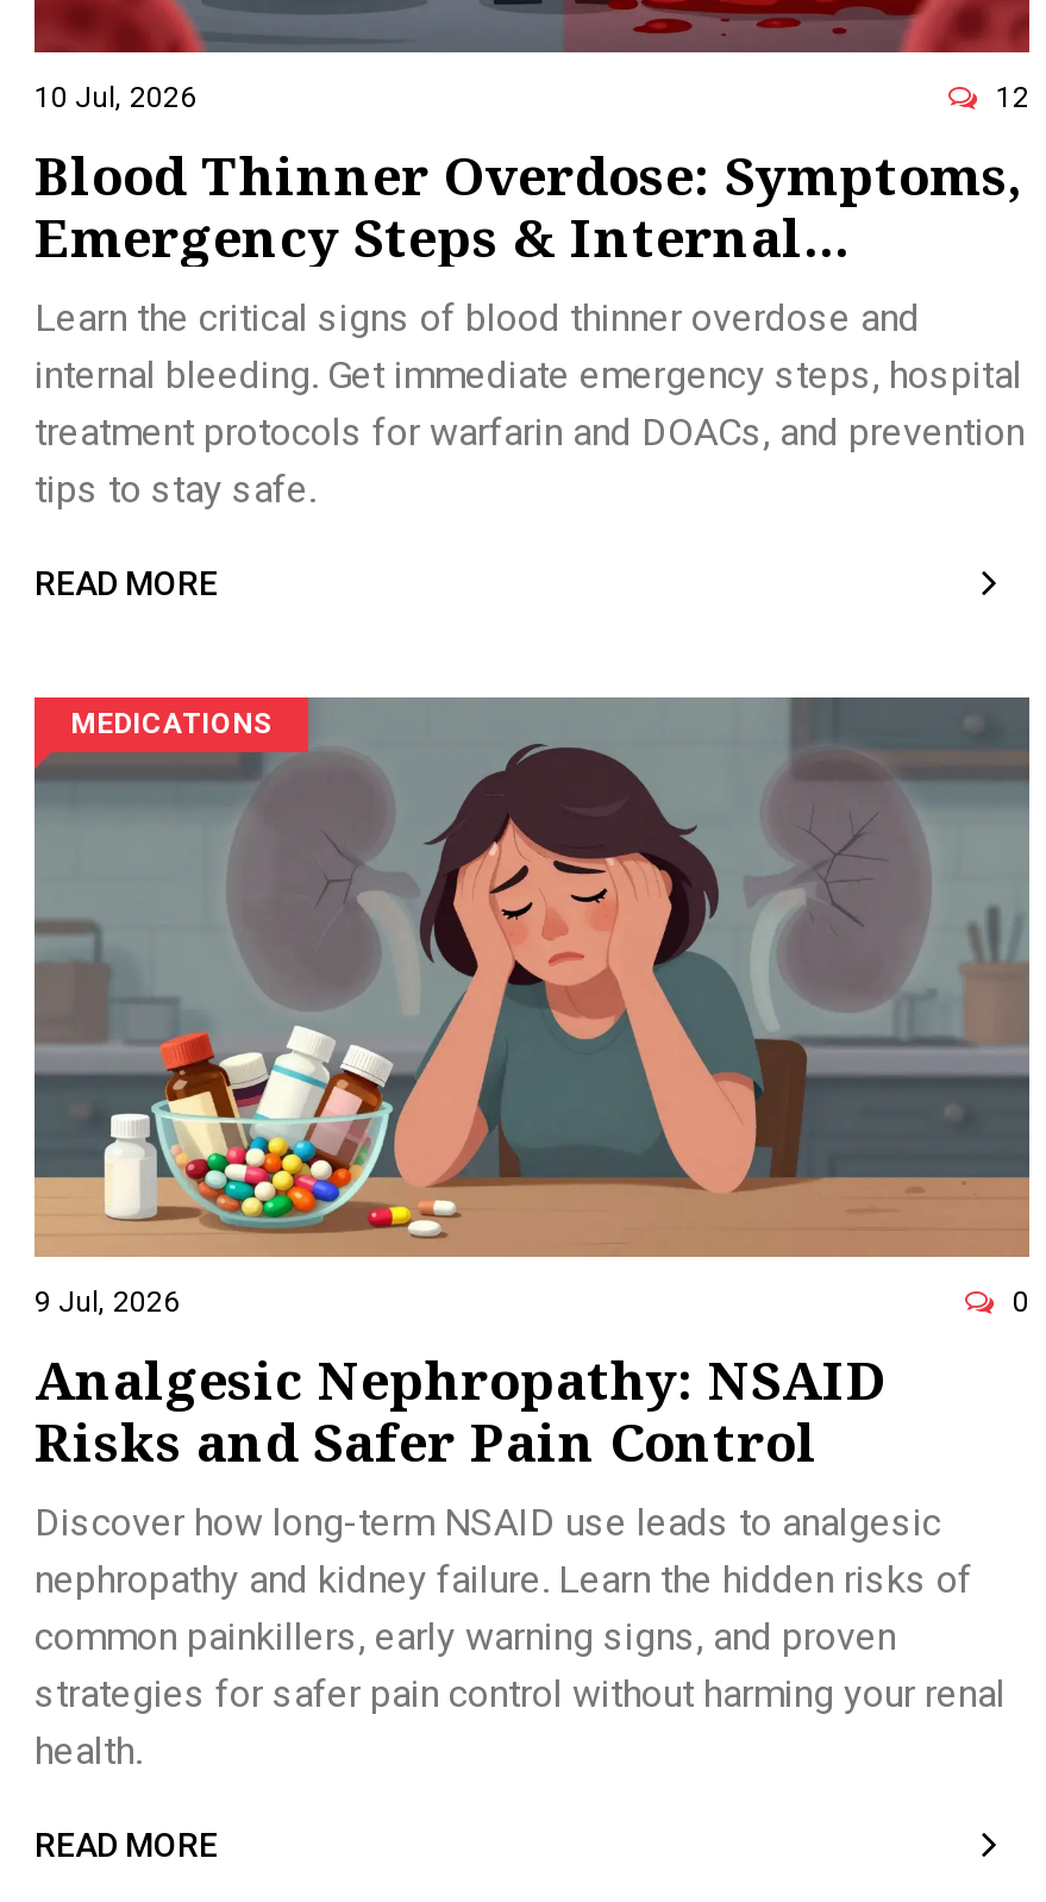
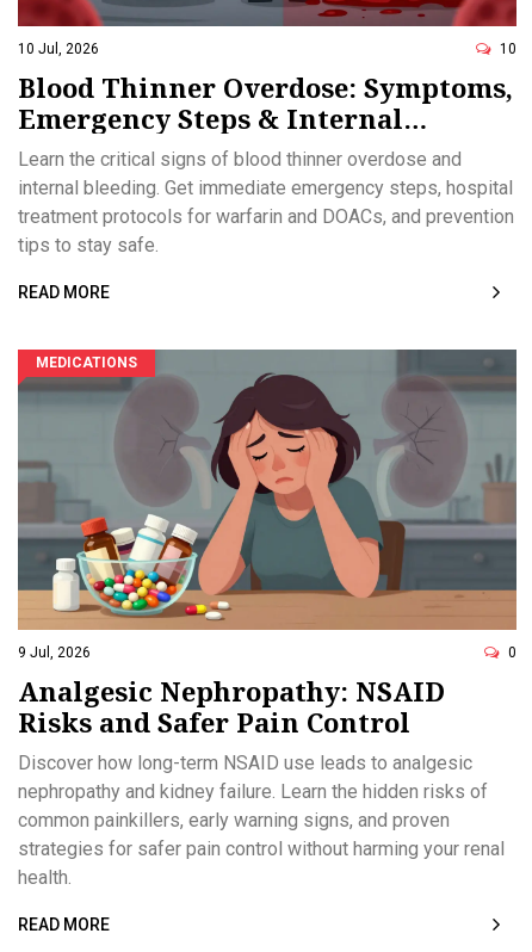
- 12
+ 10
